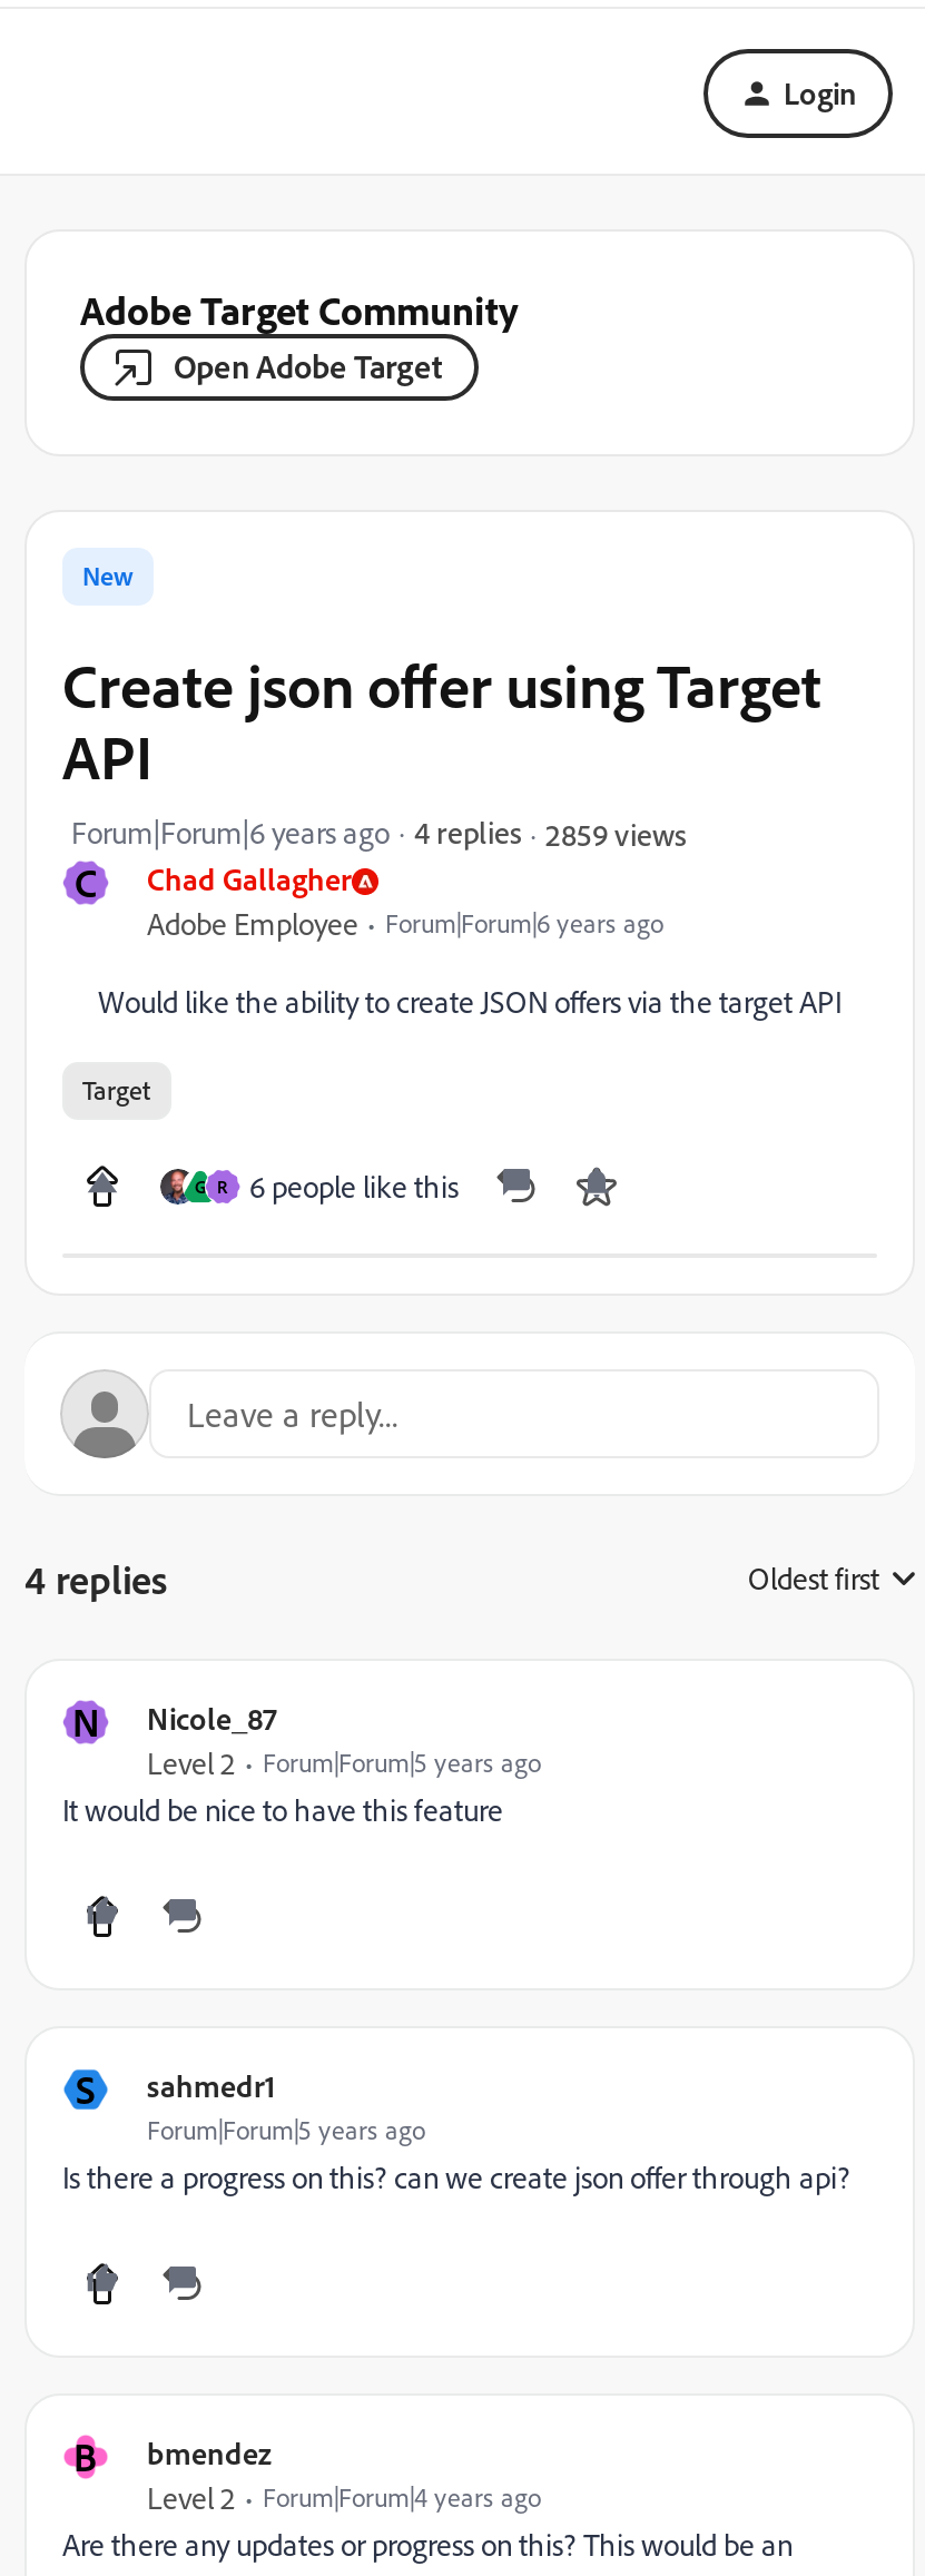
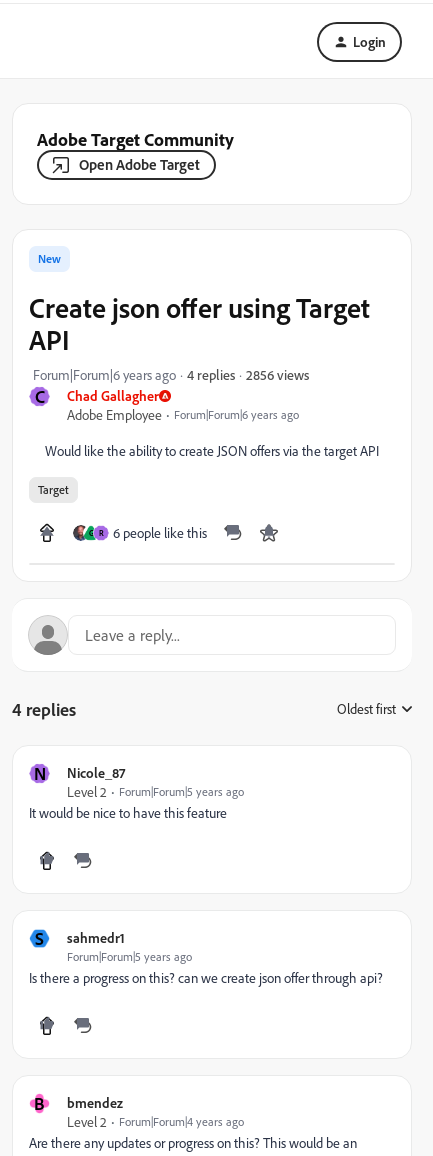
- 2859 views
+ 2856 views
